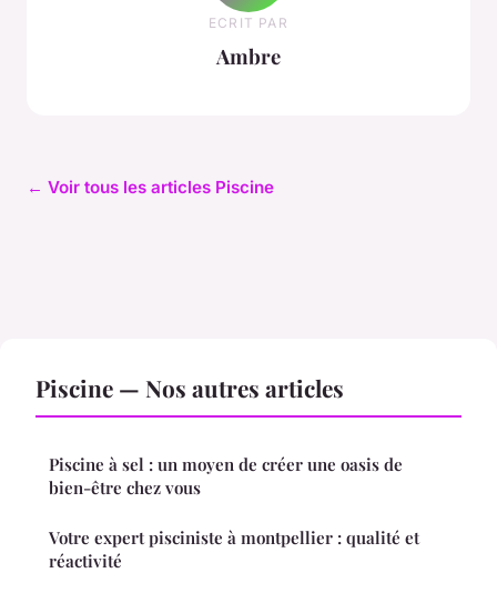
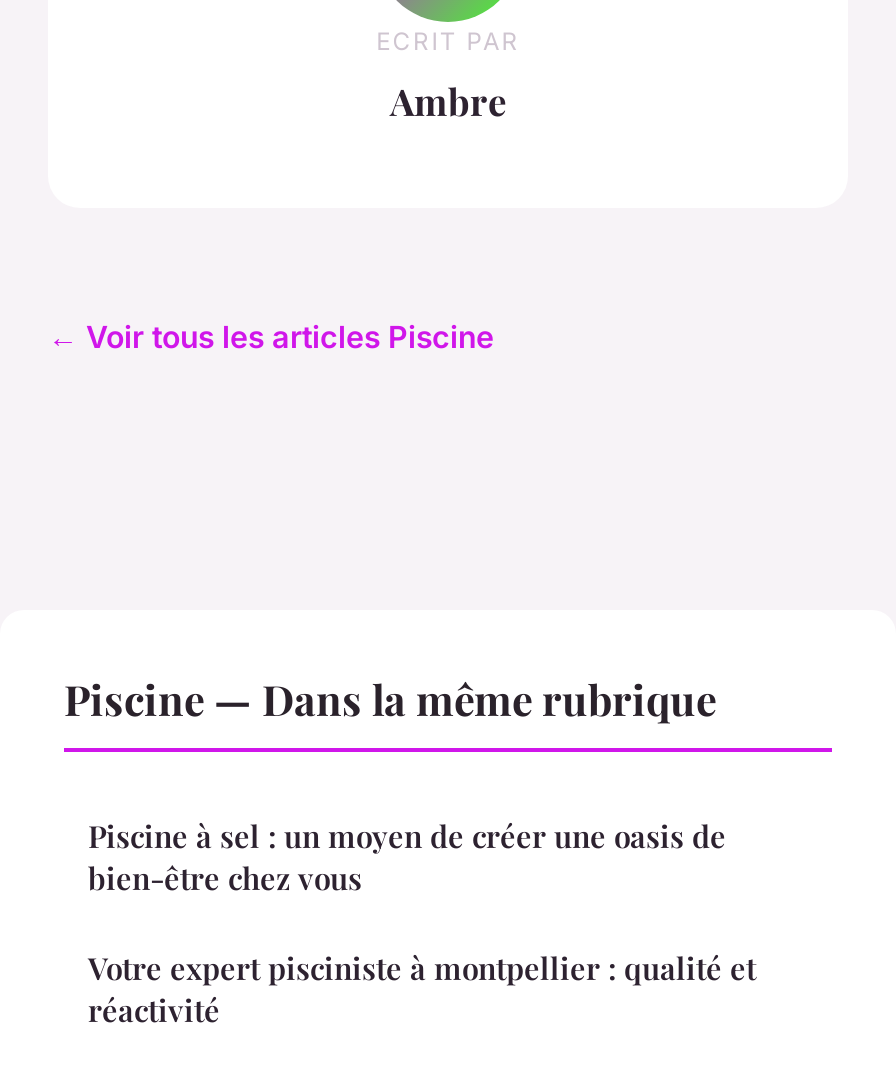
- Piscine — Nos autres articles
+ Piscine — Dans la même rubrique
